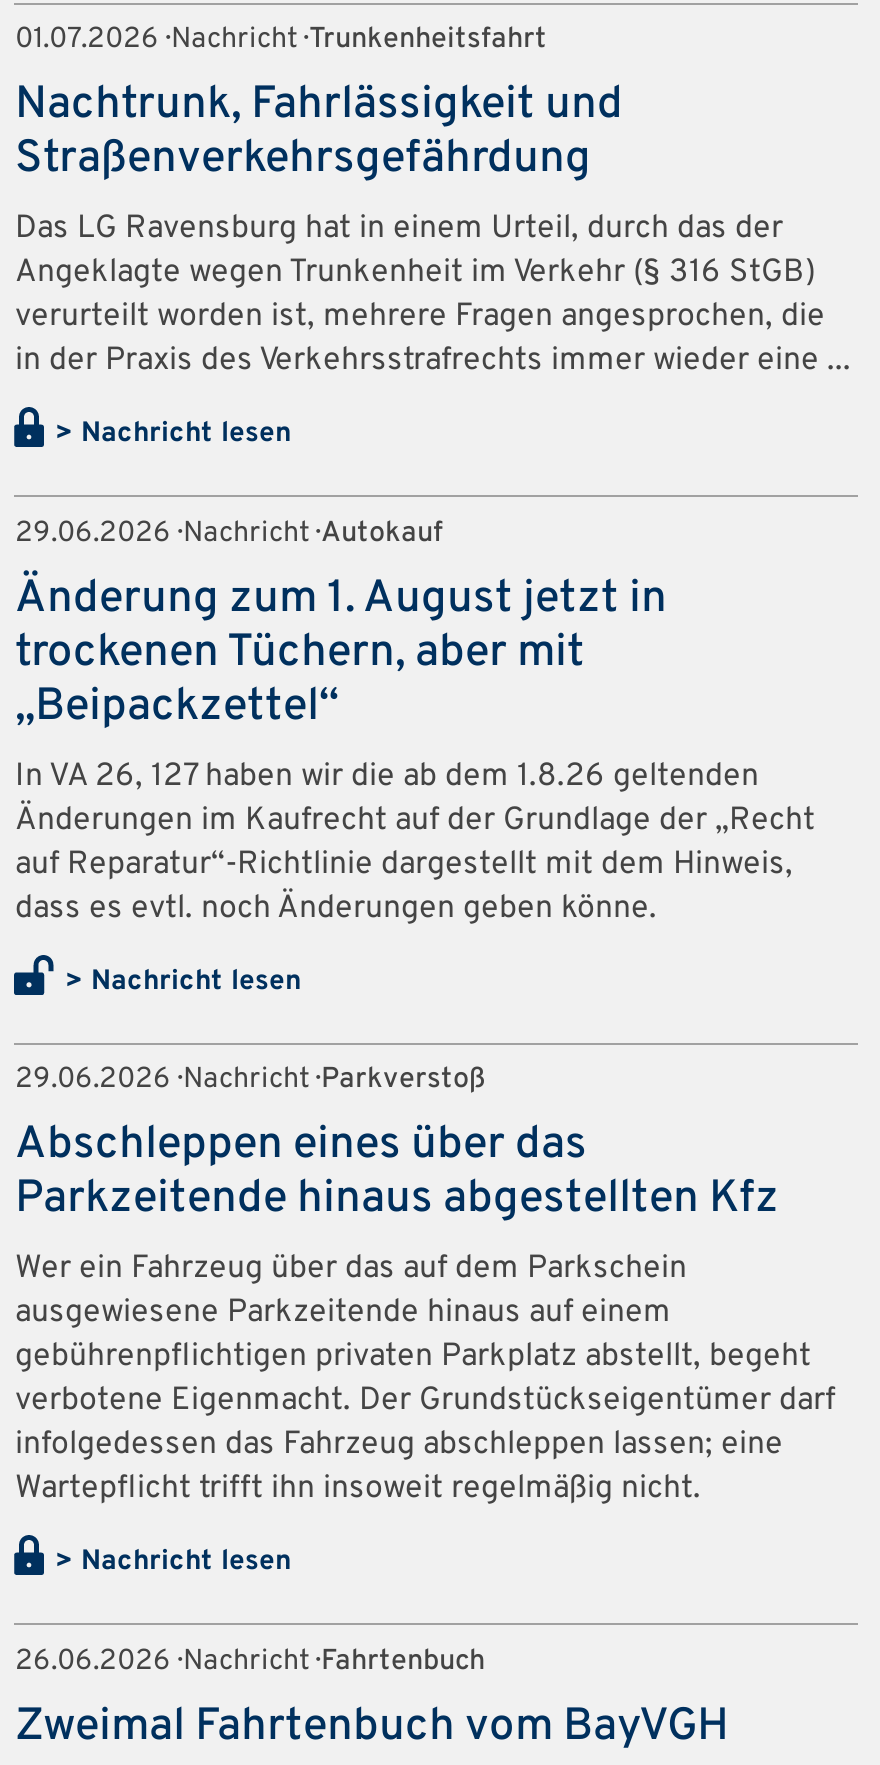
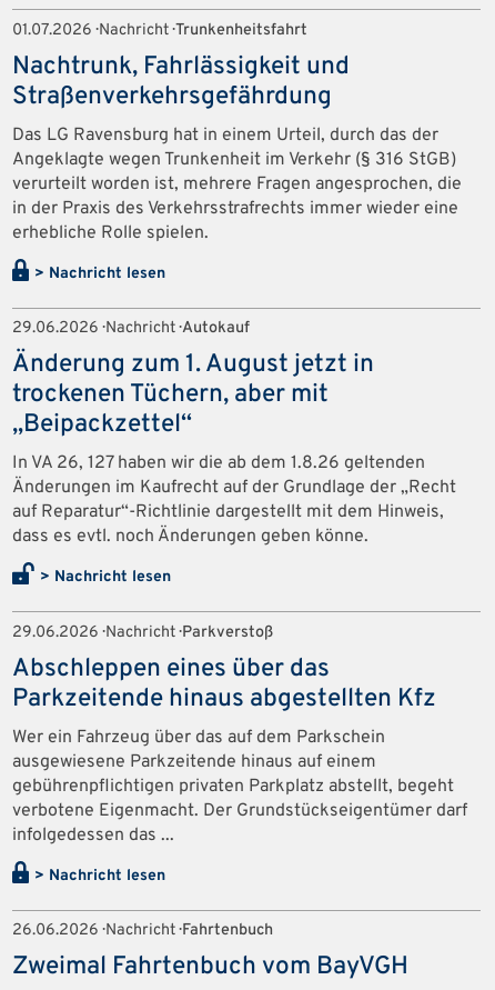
- in der Praxis des Verkehrsstrafrechts immer wieder eine ...
+ in der Praxis des Verkehrsstrafrechts immer wieder eine
+ erhebliche Rolle spielen.

moved down: > Nachricht lesen | 29.06.2026 · Nachricht · Autokauf | Änderung zum 1. August jetzt in | ... | gebührenpflichtigen privaten Parkplatz abstellt, begeht | verbotene Eigenmacht. Der Grundstückseigentümer darf

- infolgedessen das Fahrzeug abschleppen lassen; eine
- Wartepflicht trifft ihn insoweit regelmäßig nicht.
+ infolgedessen das ...
